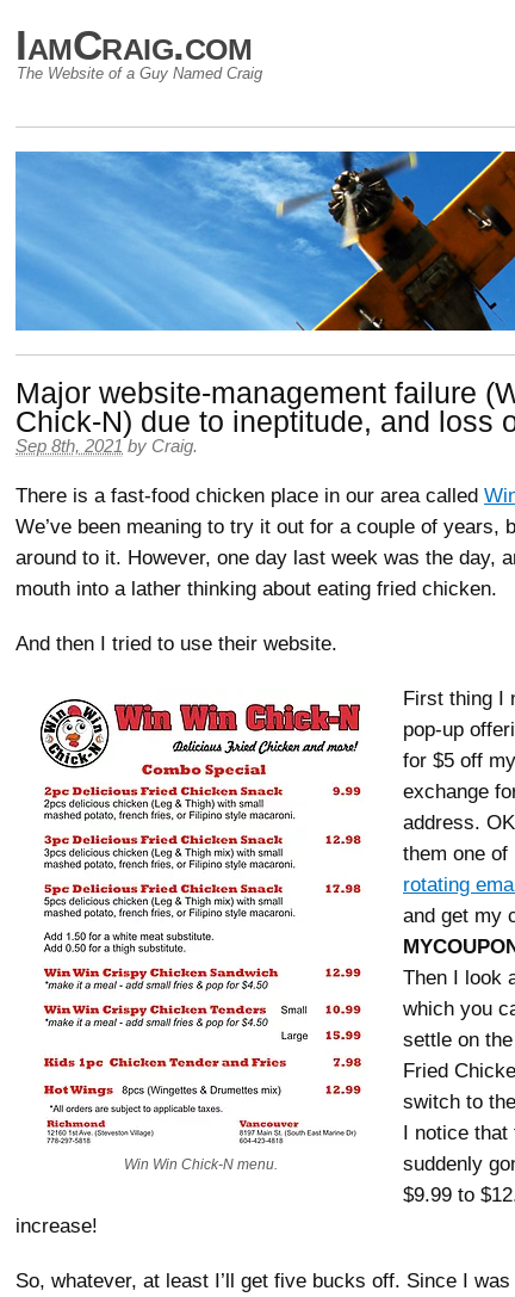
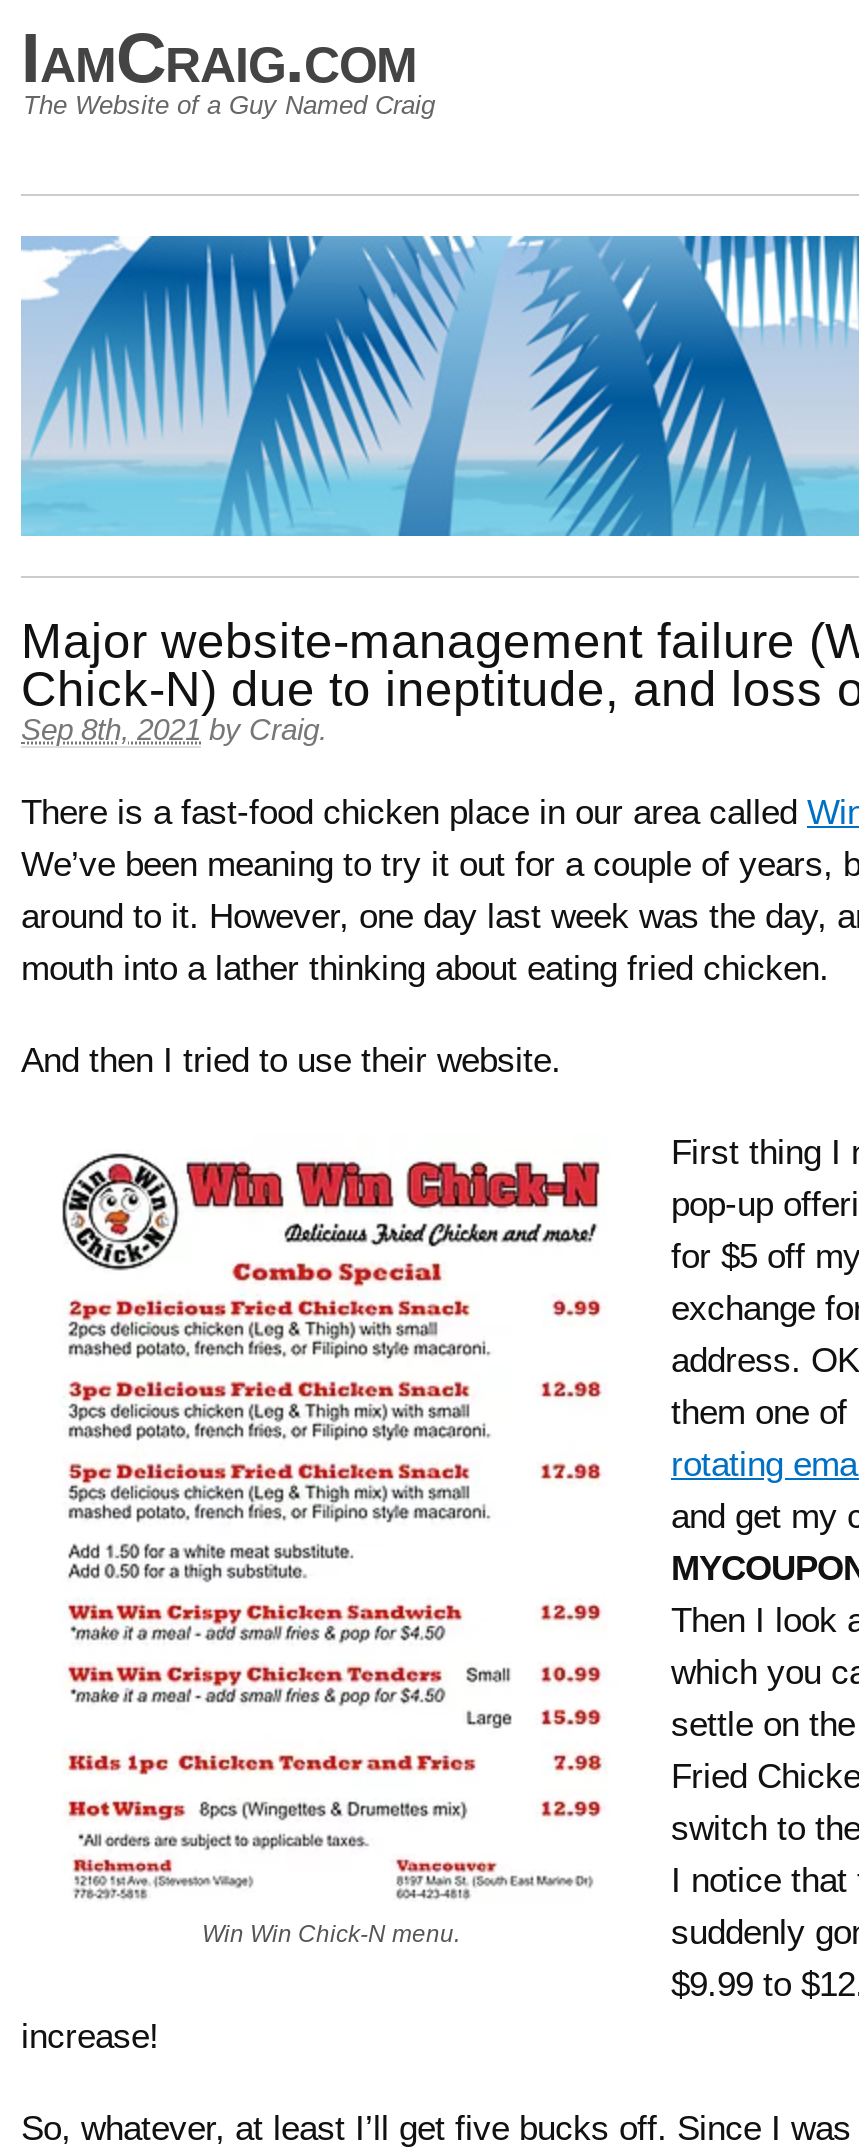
- [image]
+ [image]
